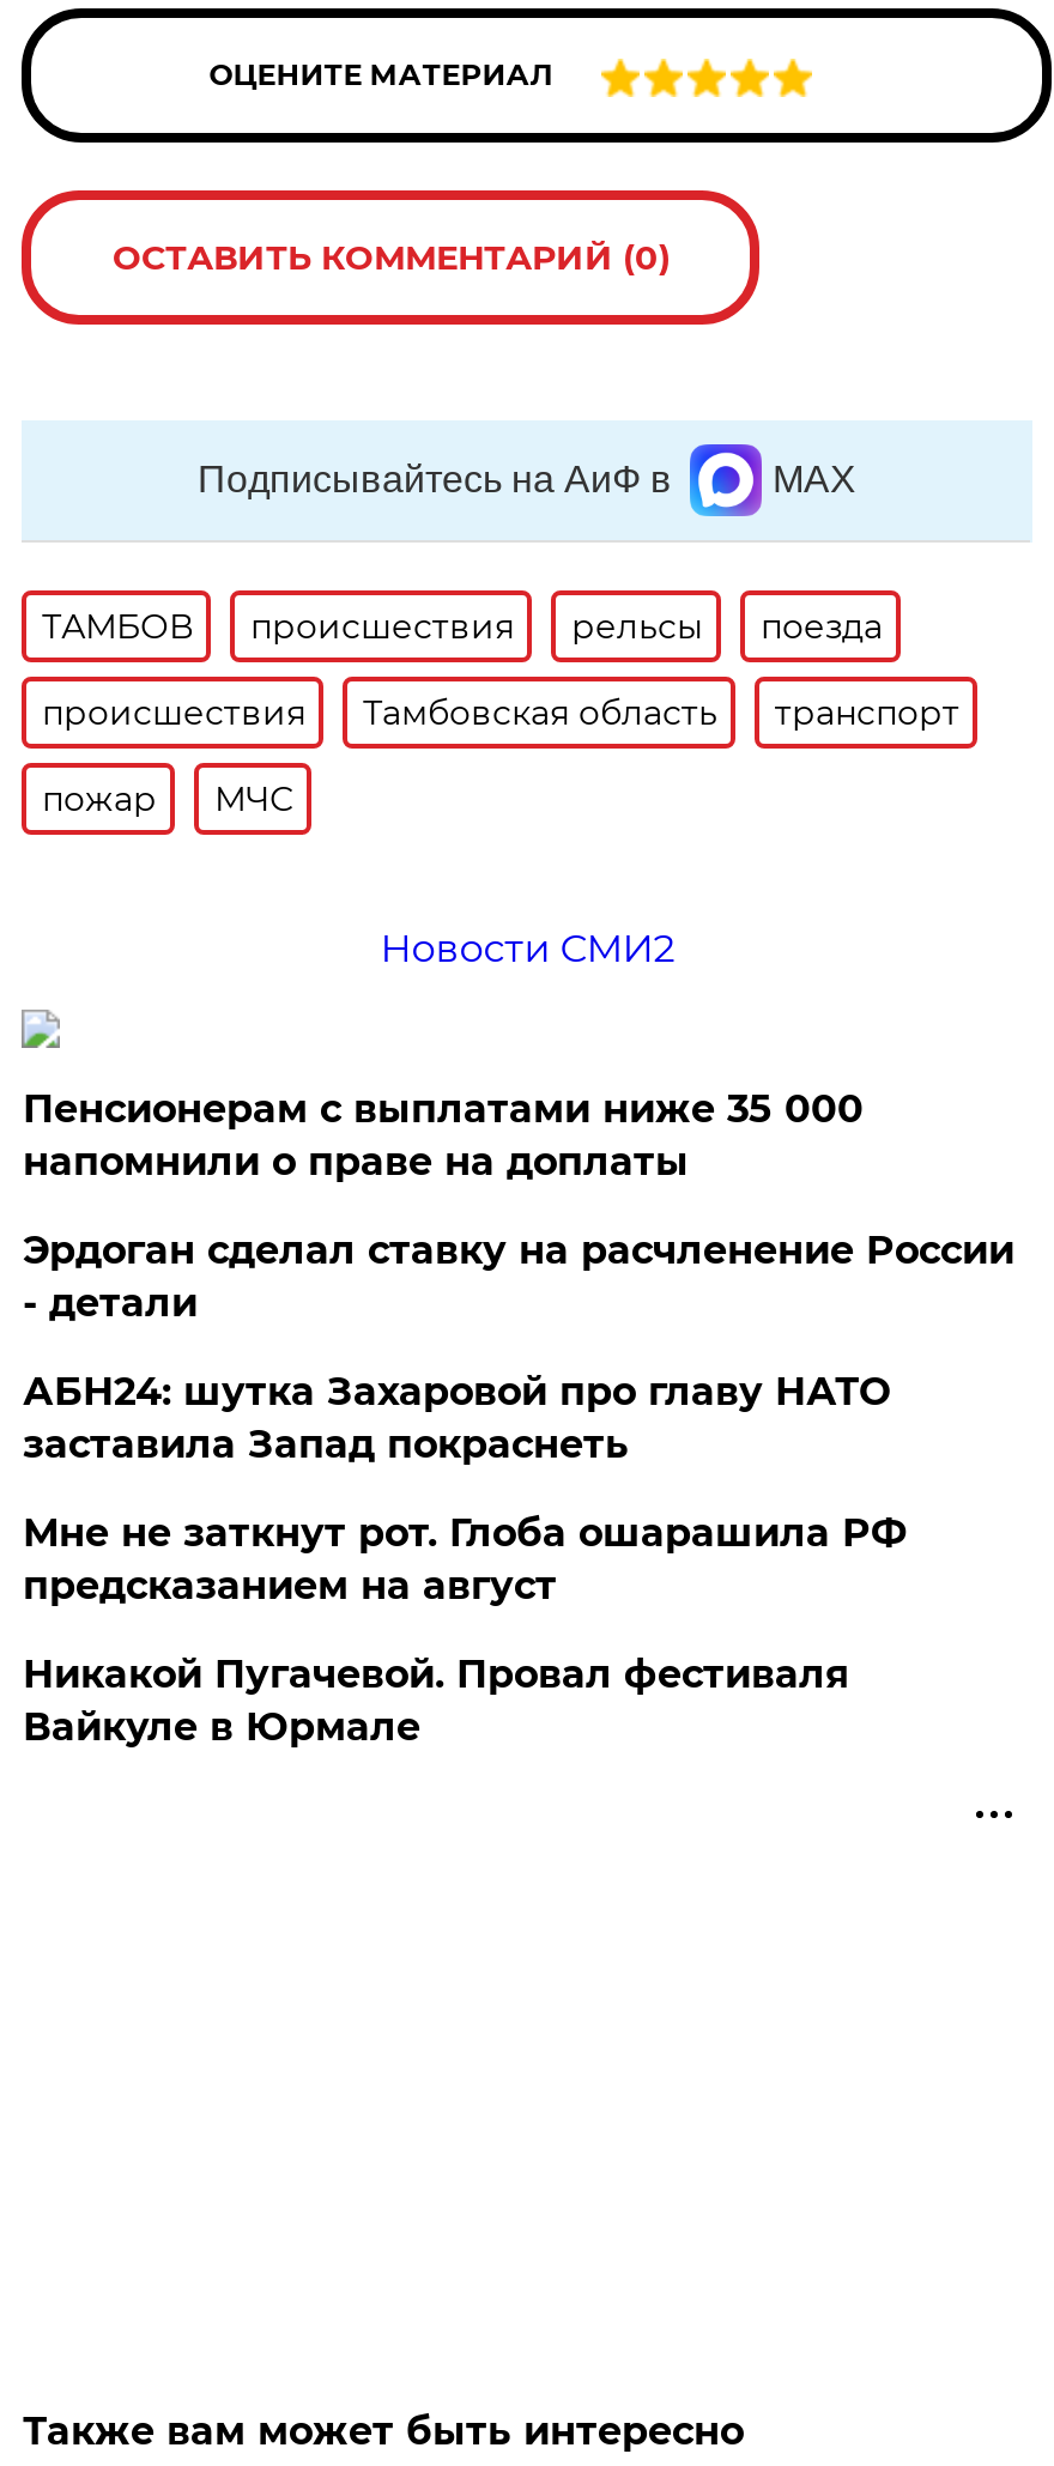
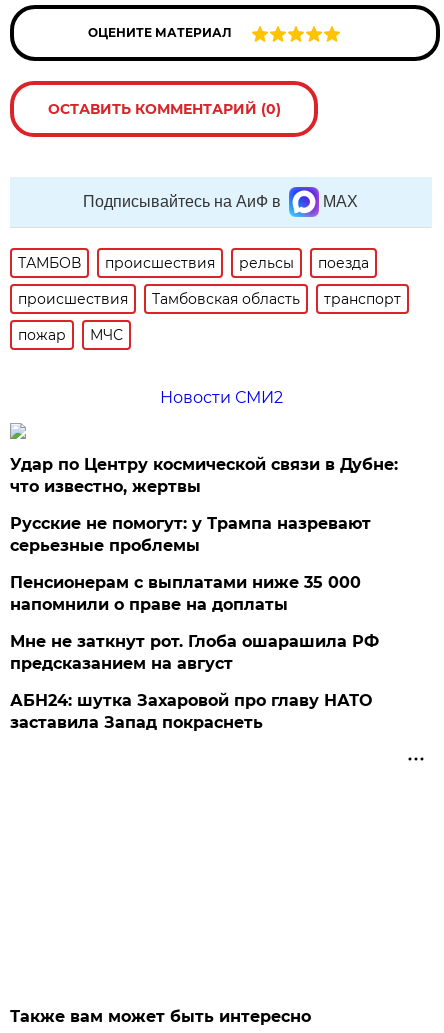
+ Удар по Центру космической связи в Дубне:
+ что известно, жертвы
+ Русские не помогут: у Трампа назревают
+ серьезные проблемы

moved down: Пенсионерам с выплатами ниже 35 000 | напомнили о праве на доплаты

- Эрдоган сделал ставку на расчленение России
- - детали

moved down: АБН24: шутка Захаровой про главу НАТО | заставила Запад покраснеть

- Никакой Пугачевой. Провал фестиваля
- Вайкуле в Юрмале
